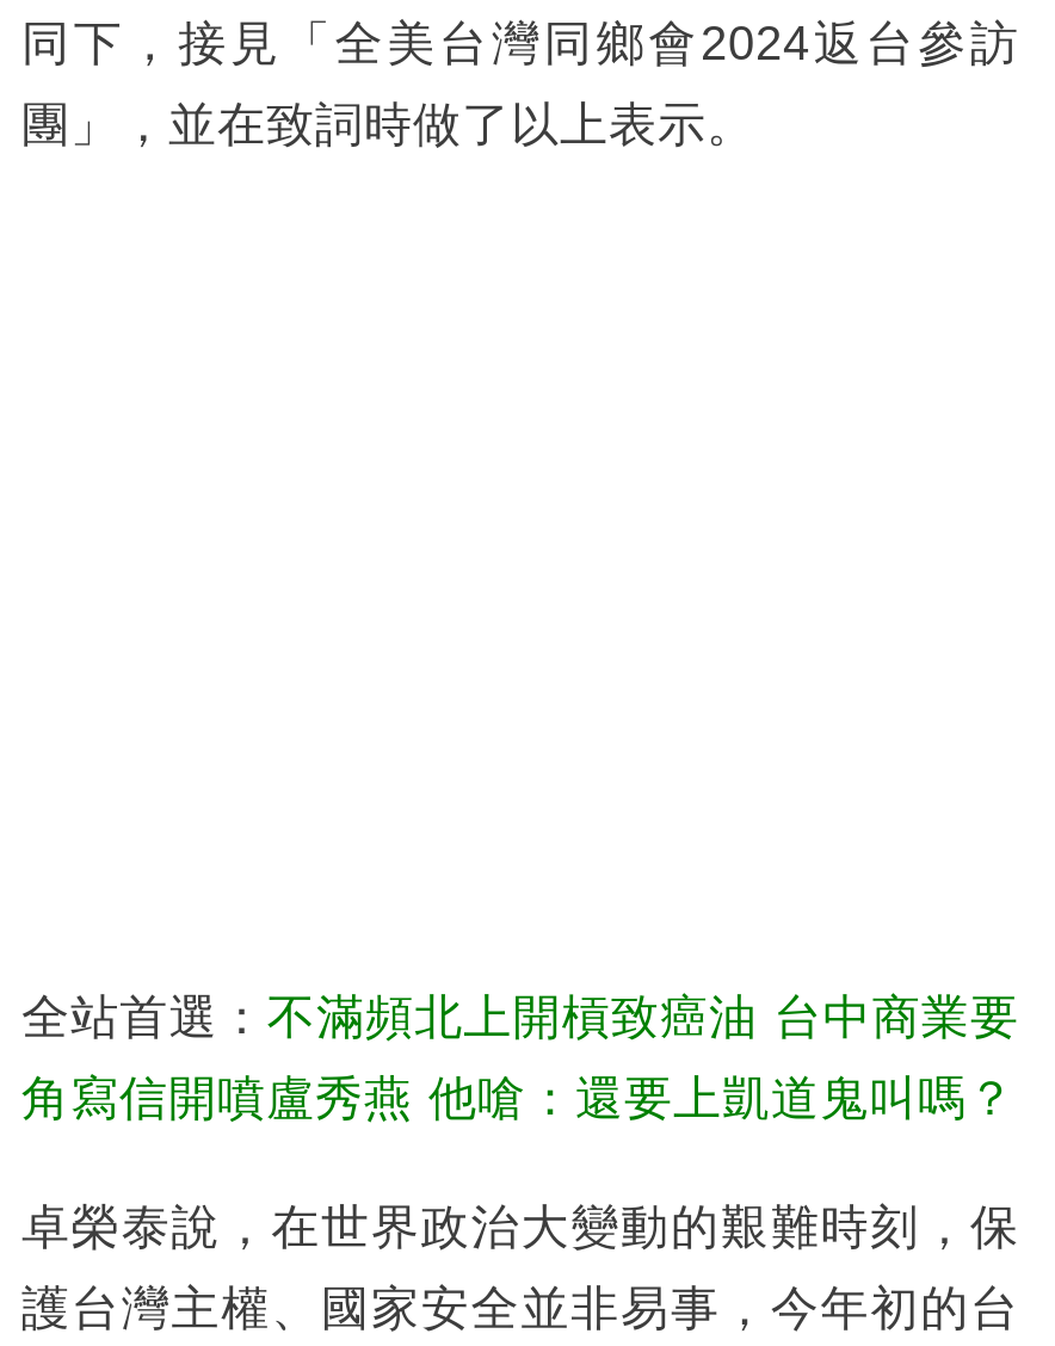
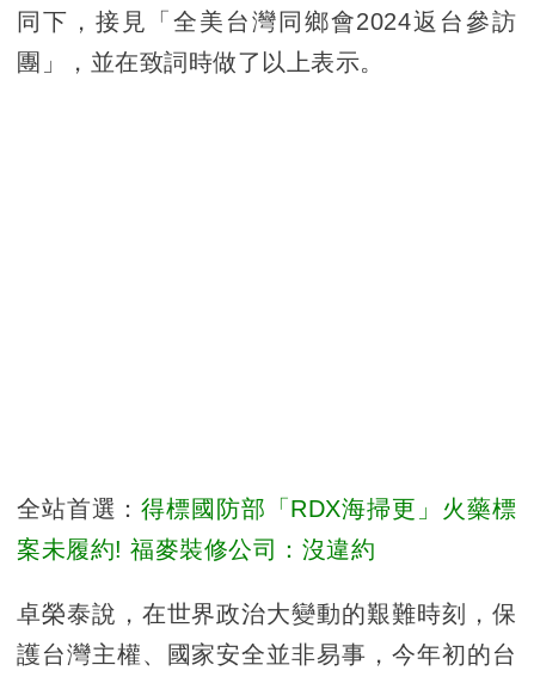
- 全站首選：不滿頻北上開槓致癌油 台中商業要
+ 全站首選：得標國防部「RDX海掃更」火藥標

- 角寫信開噴盧秀燕 他嗆：還要上凱道鬼叫嗎？
+ 案未履約! 福麥裝修公司：沒違約
